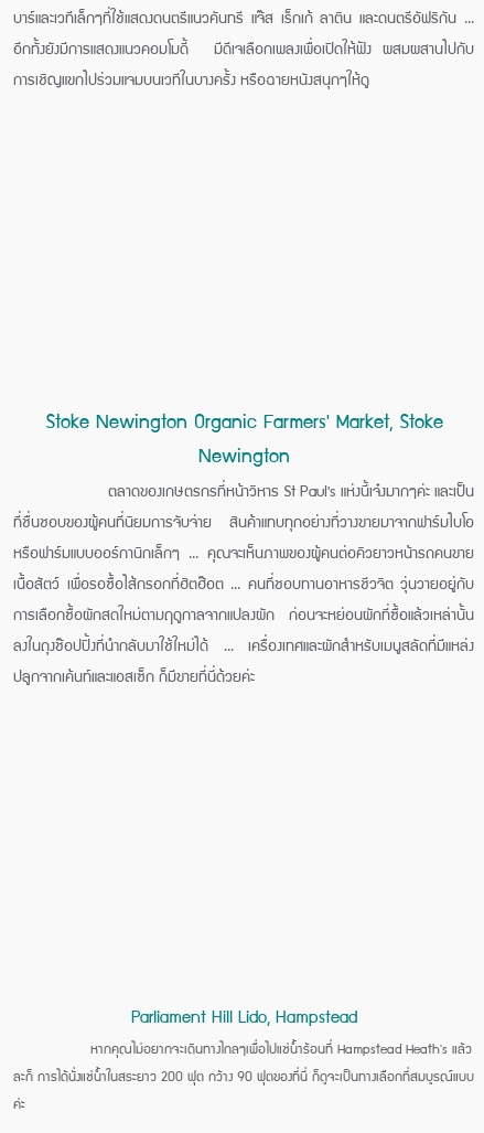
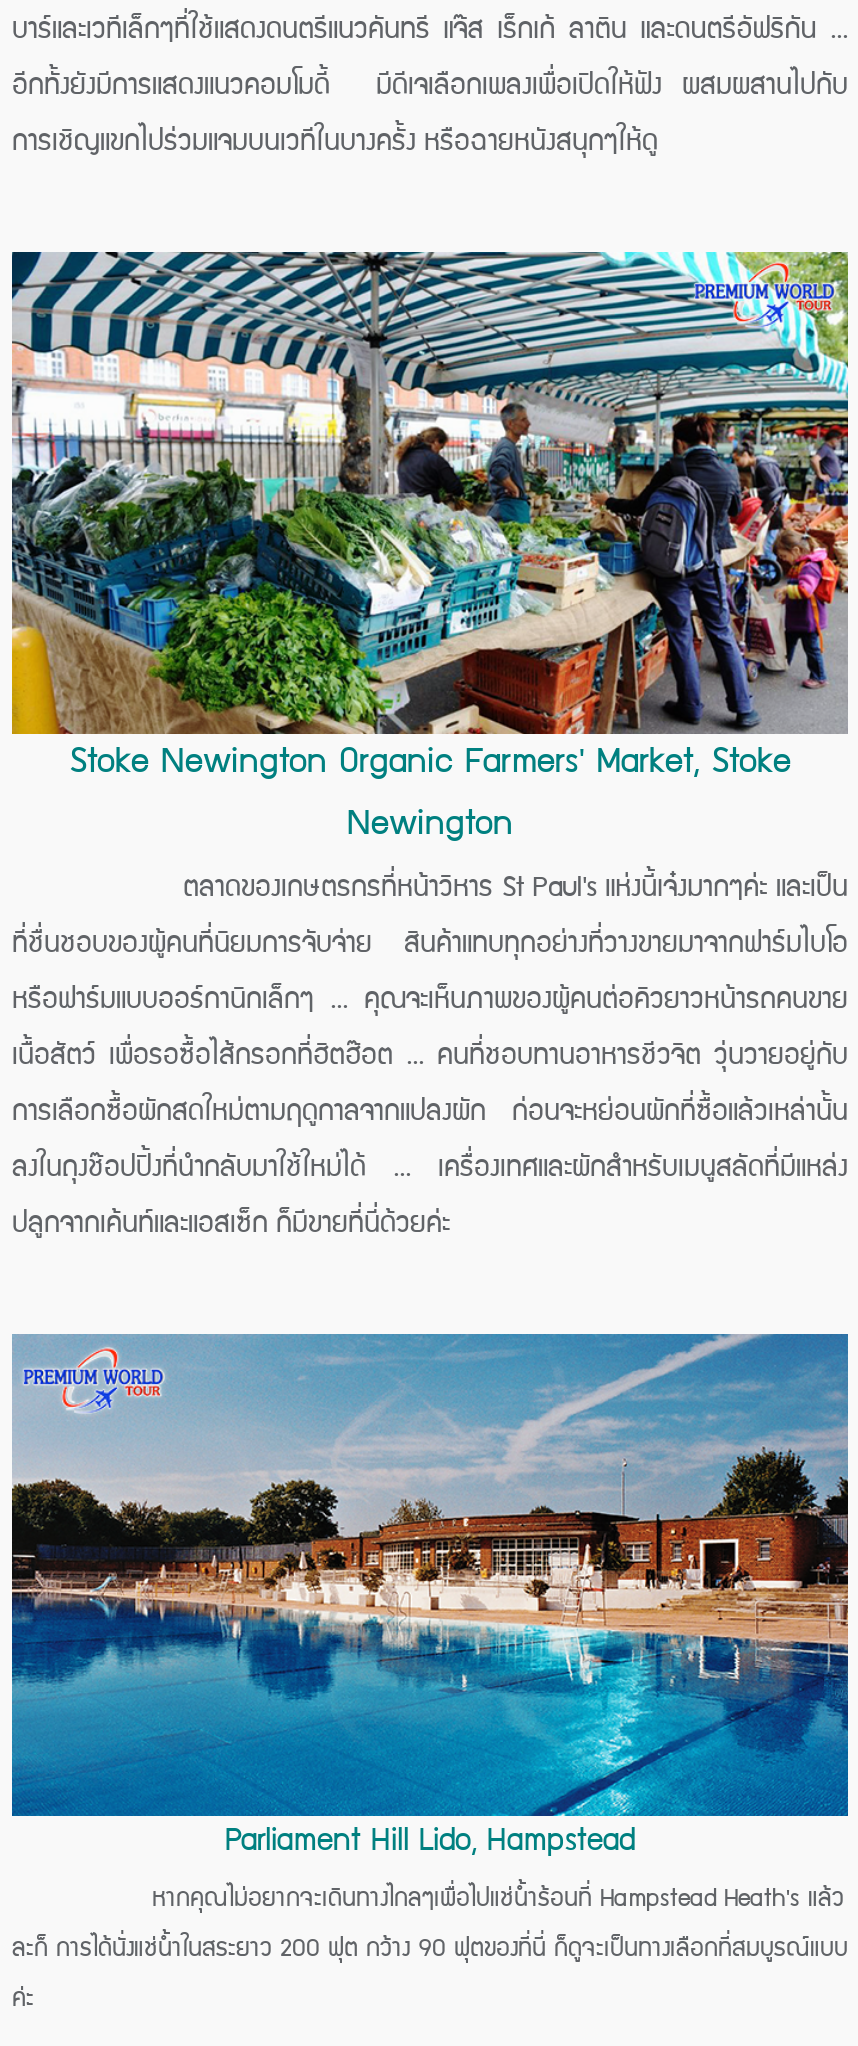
+ [image]

+ [image]
